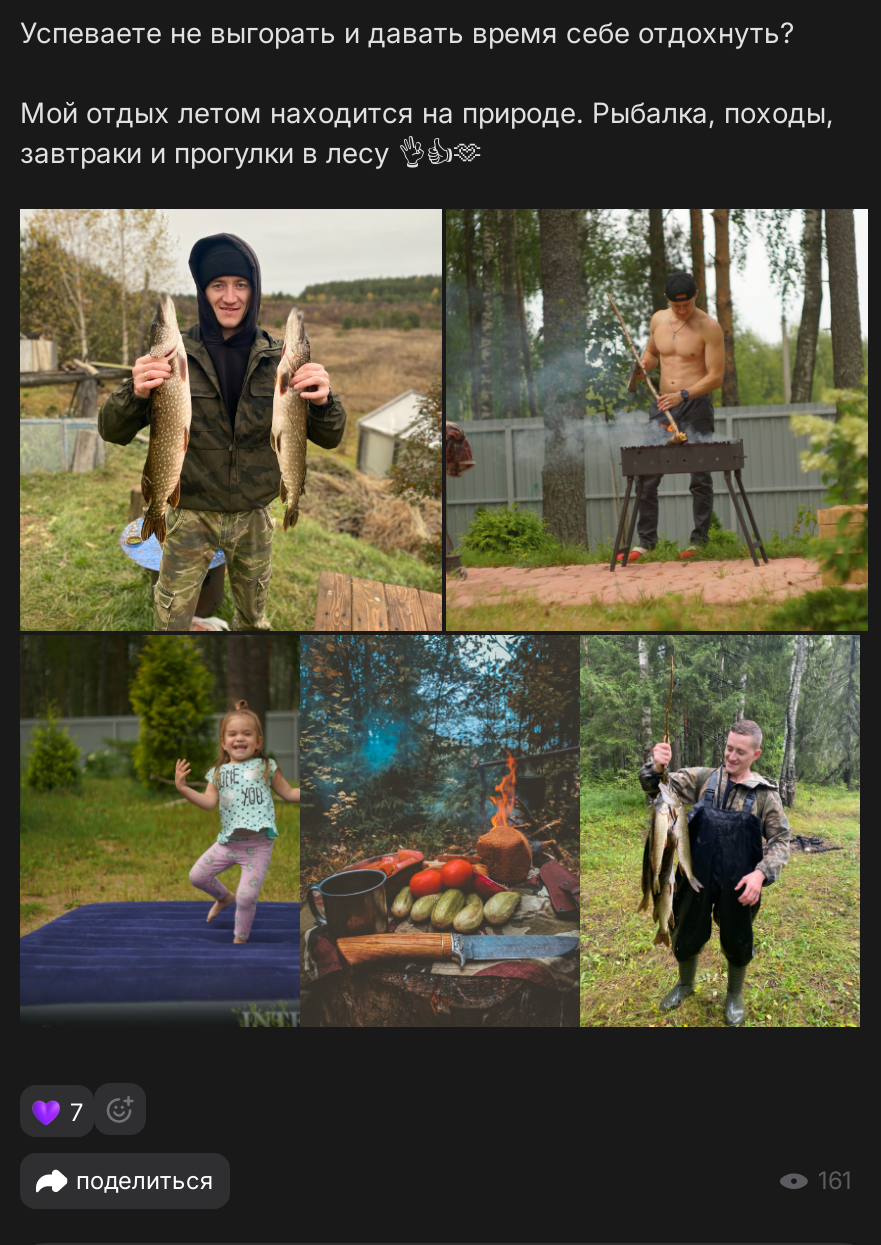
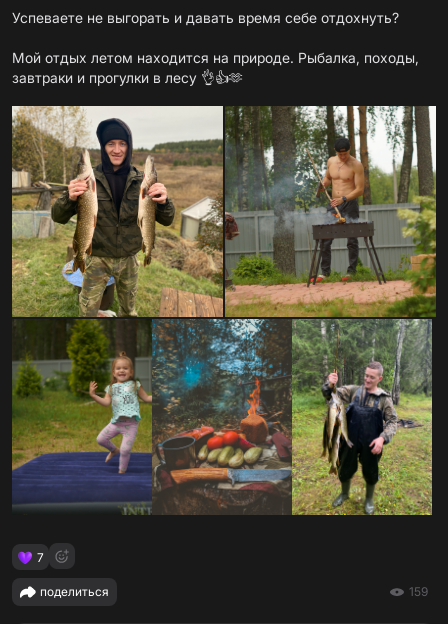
- 161
+ 159
